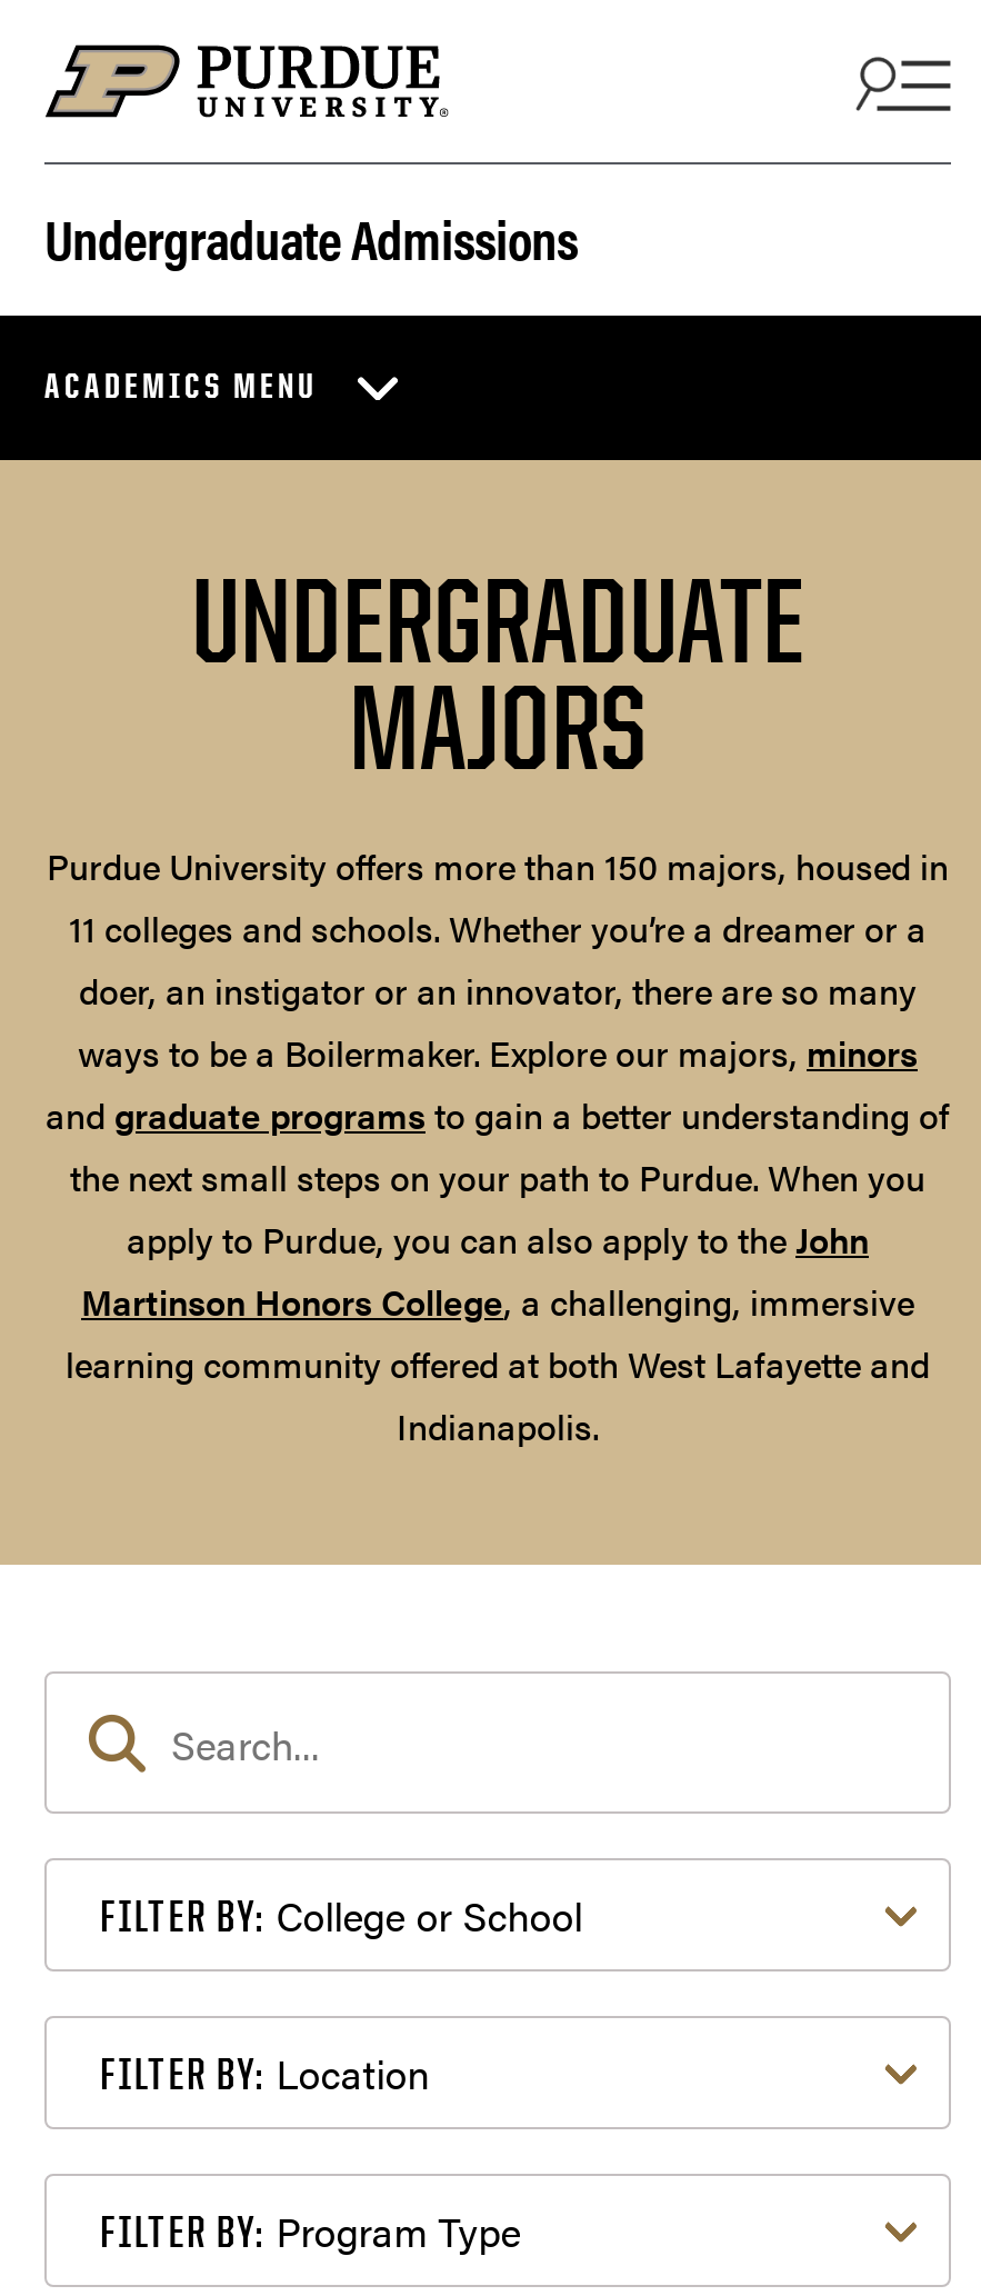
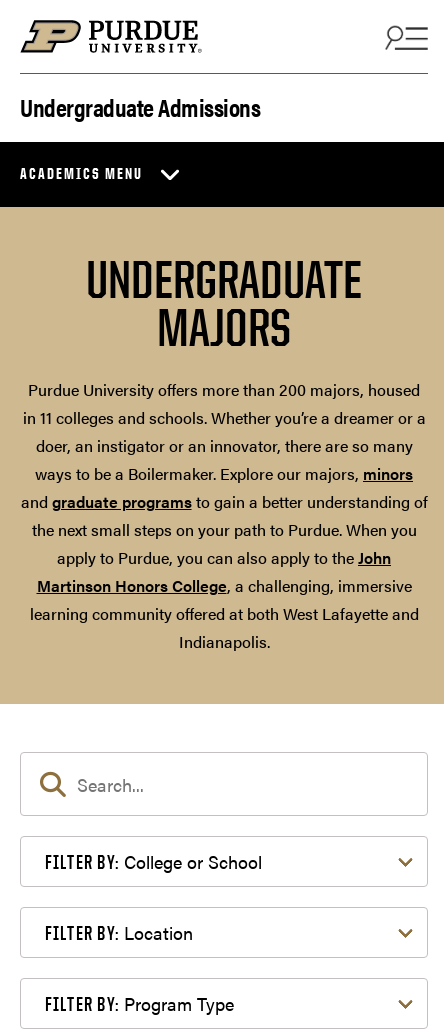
- Purdue University offers more than 150 majors, housed in
- 11 colleges and schools. Whether you’re a dreamer or a
+ Purdue University offers more than 200 majors, housed
+ in 11 colleges and schools. Whether you’re a dreamer or a
